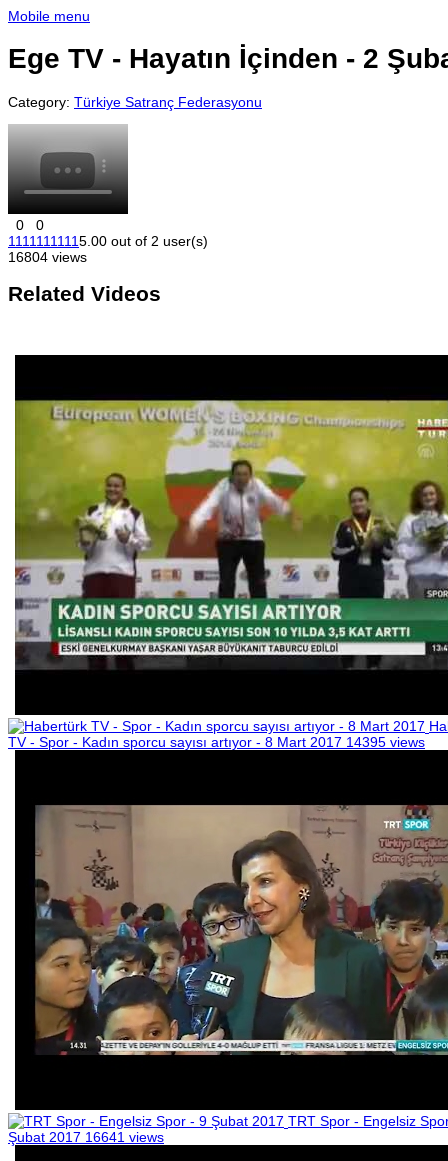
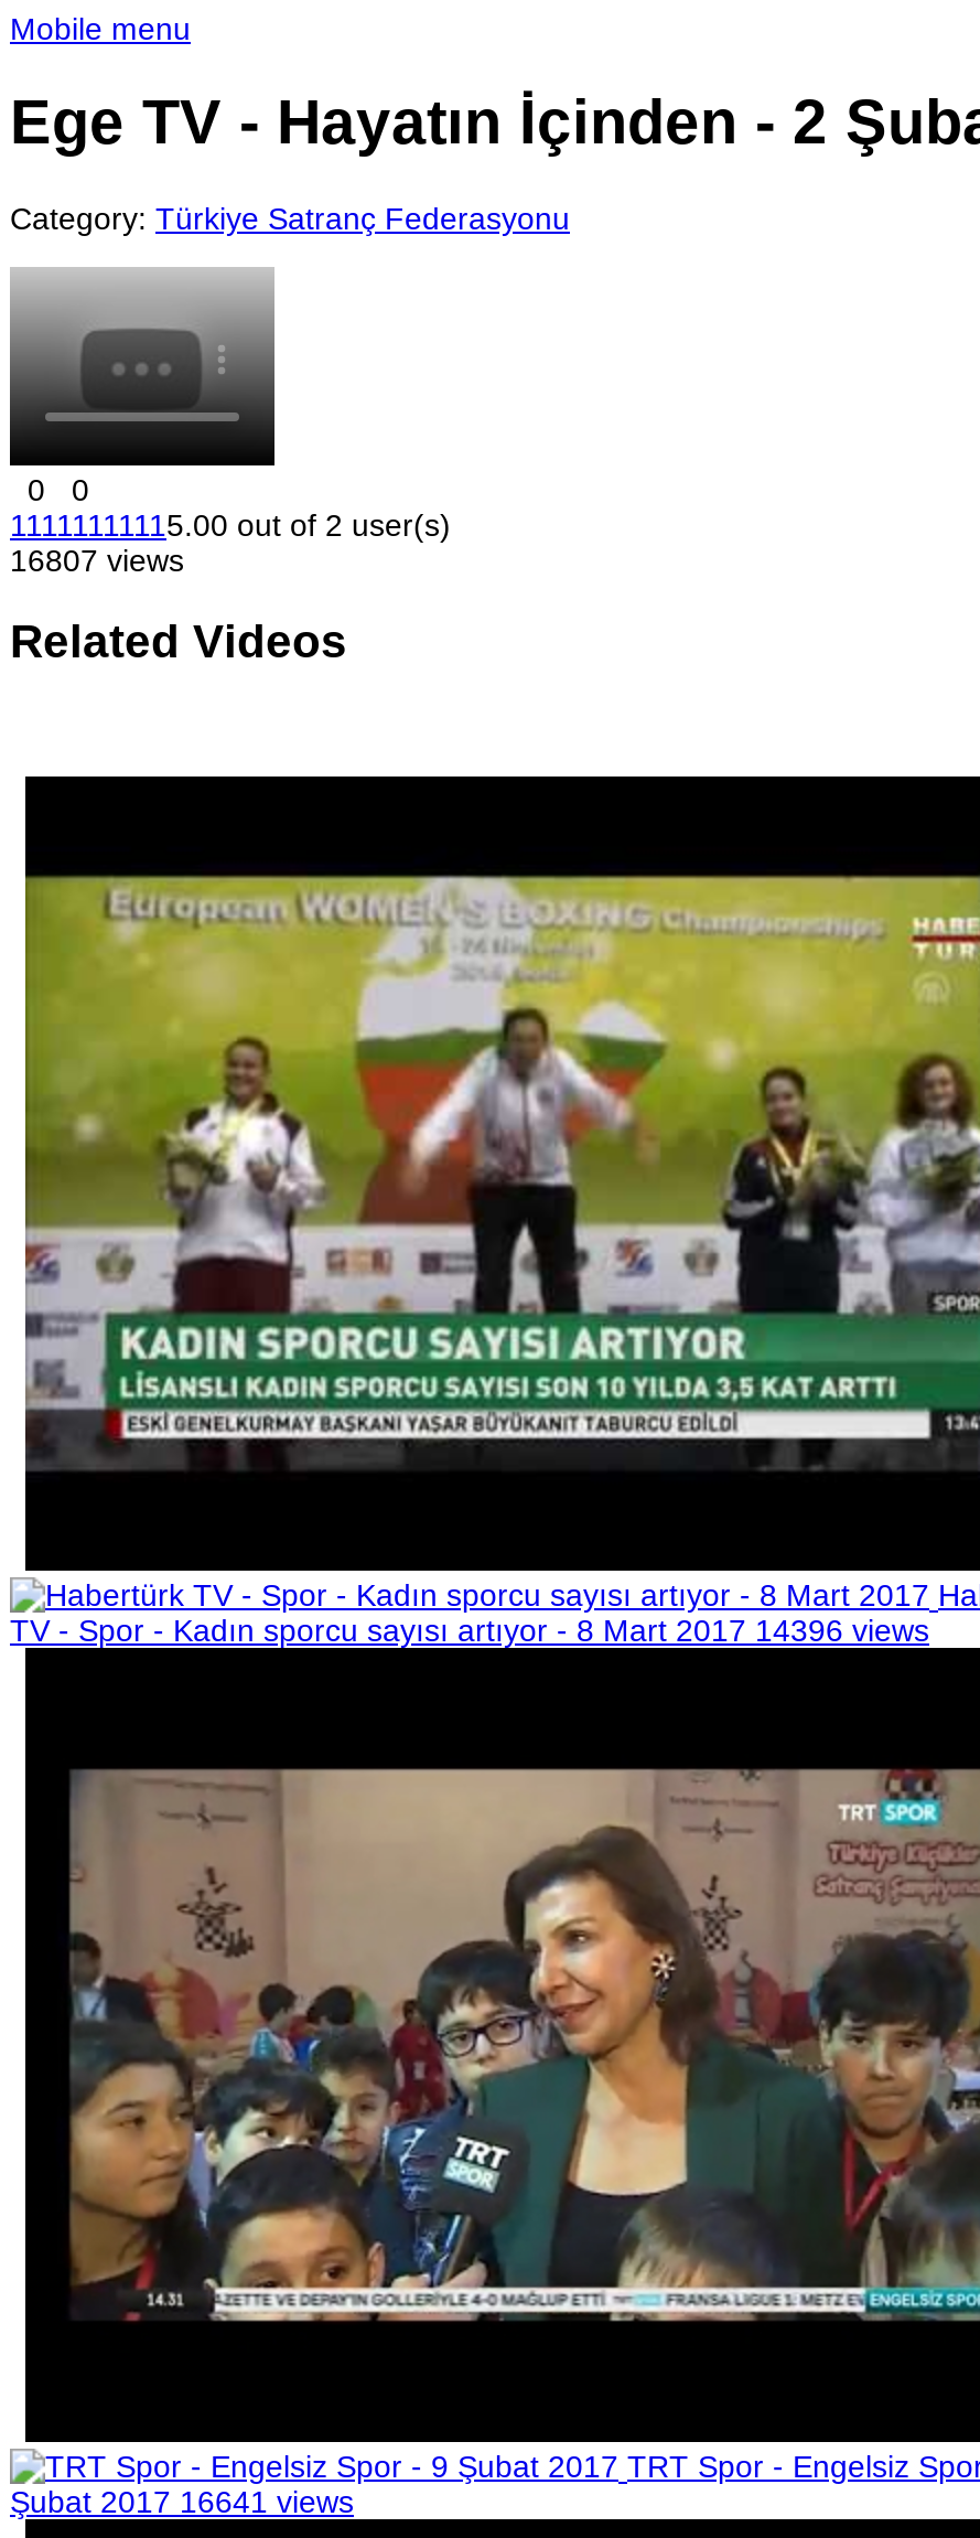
- 16804 views
+ 16807 views

- TV - Spor - Kadın sporcu sayısı artıyor - 8 Mart 2017 14395 views
+ TV - Spor - Kadın sporcu sayısı artıyor - 8 Mart 2017 14396 views
